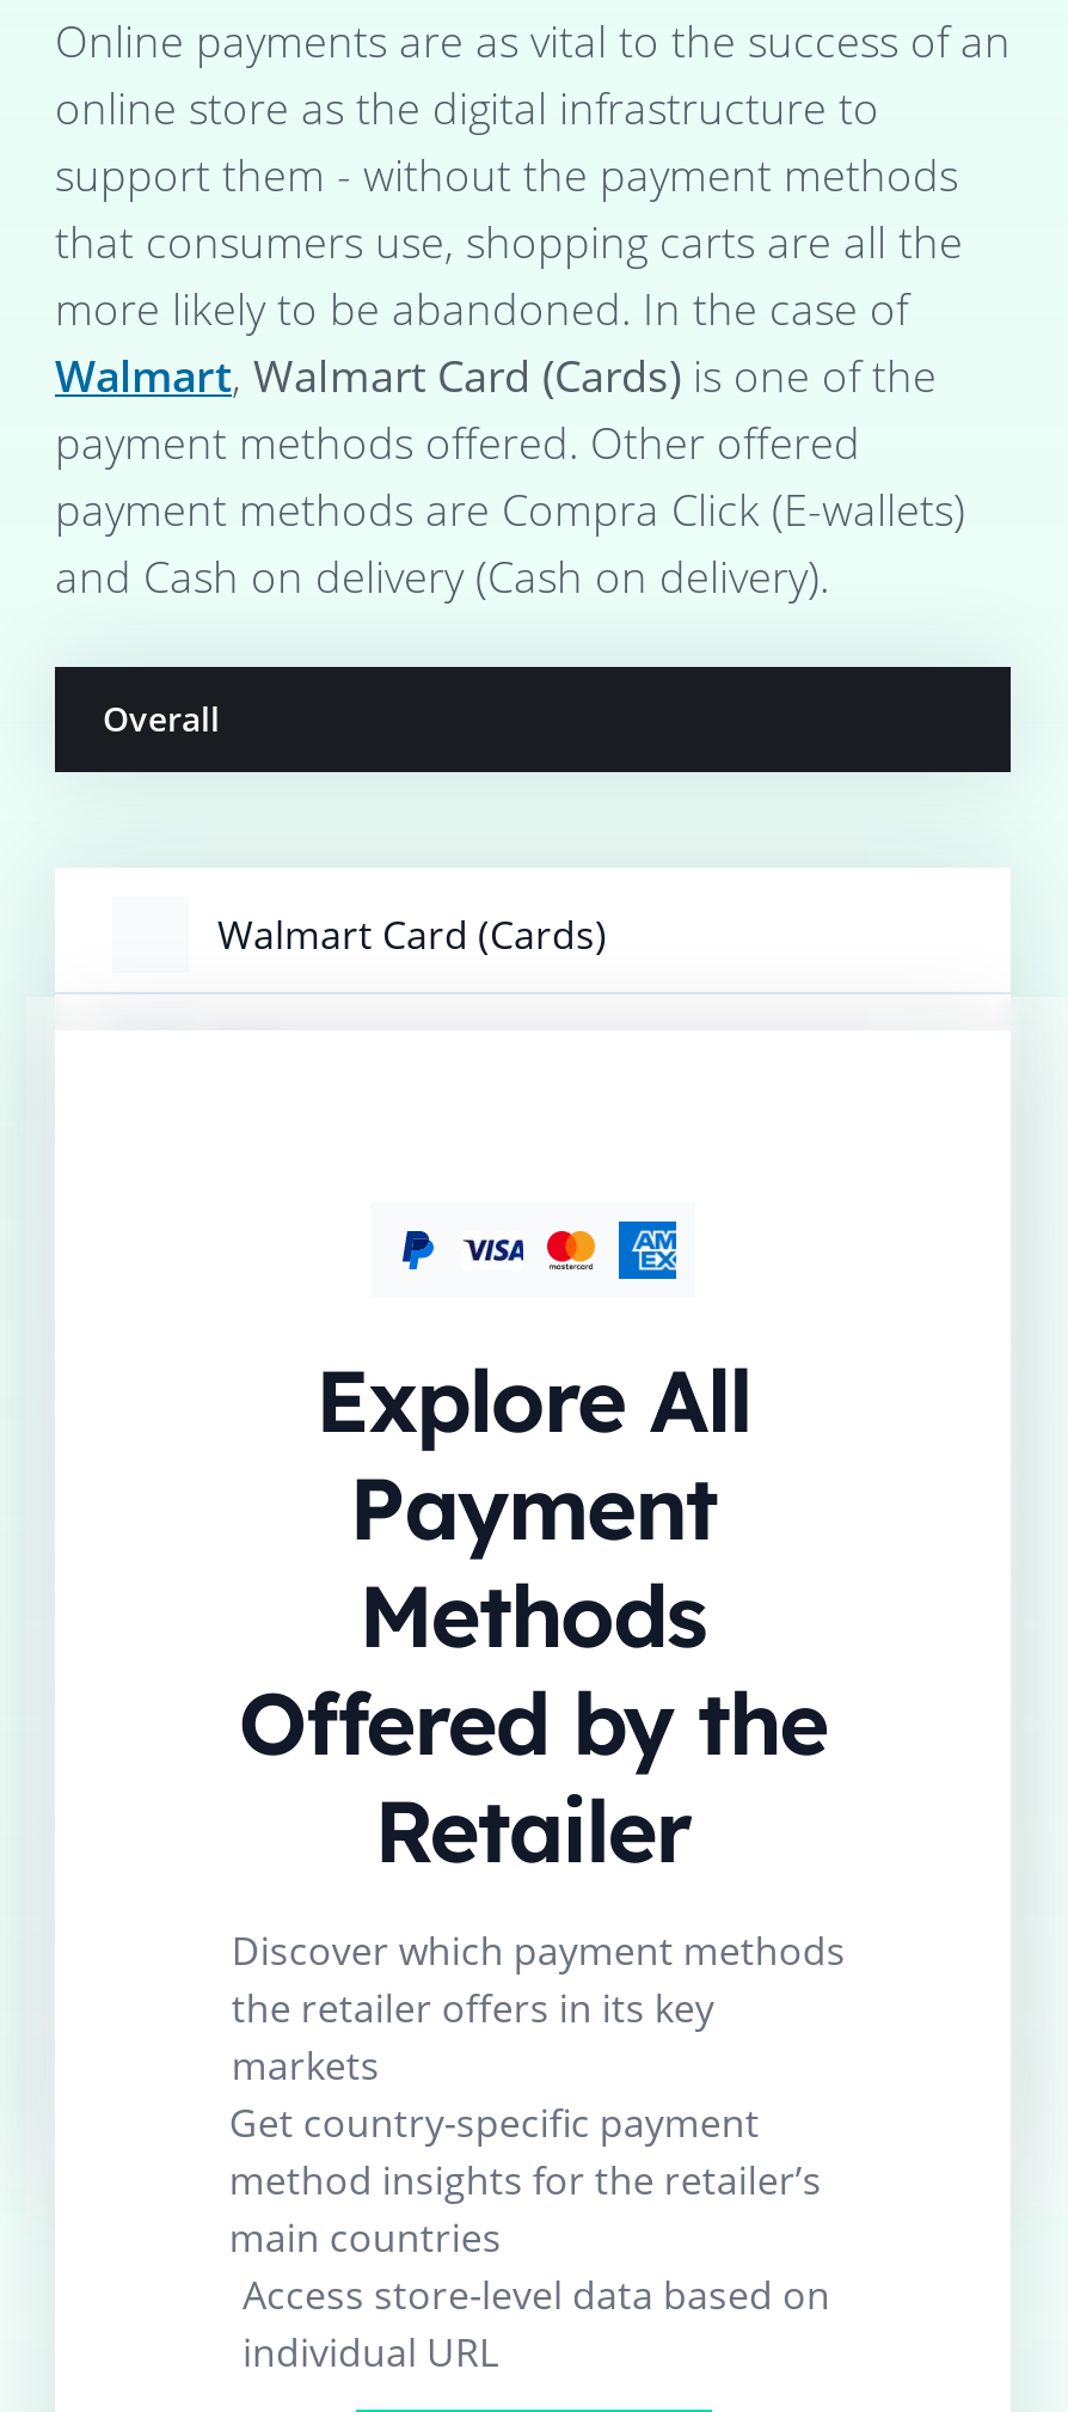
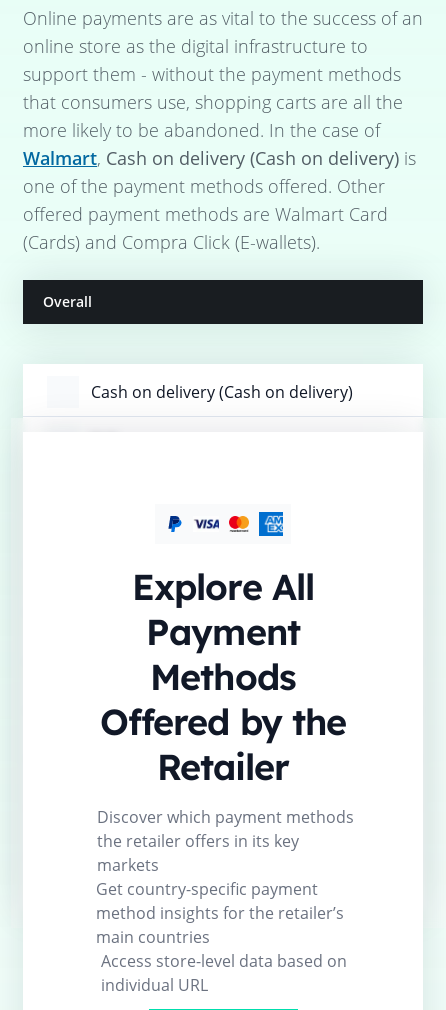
- Walmart, Walmart Card (Cards) is one of the
- payment methods offered. Other offered
- payment methods are Compra Click (E-wallets)
- and Cash on delivery (Cash on delivery).
+ Walmart, Cash on delivery (Cash on delivery) is
+ one of the payment methods offered. Other
+ offered payment methods are Walmart Card
+ (Cards) and Compra Click (E-wallets).

- Walmart Card (Cards)
+ Cash on delivery (Cash on delivery)
